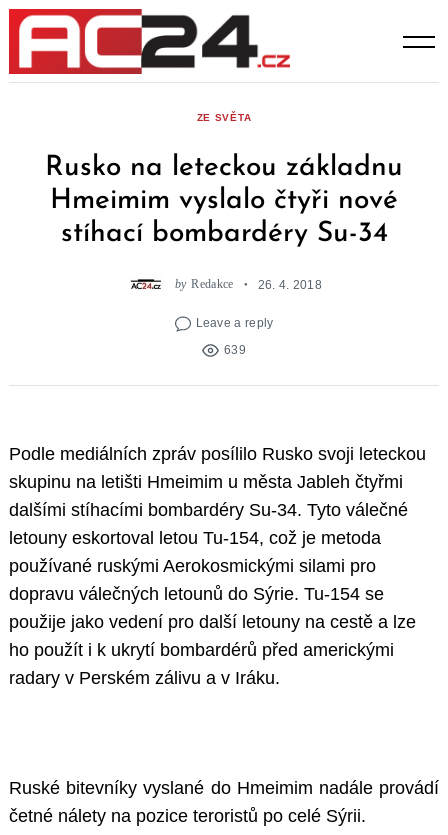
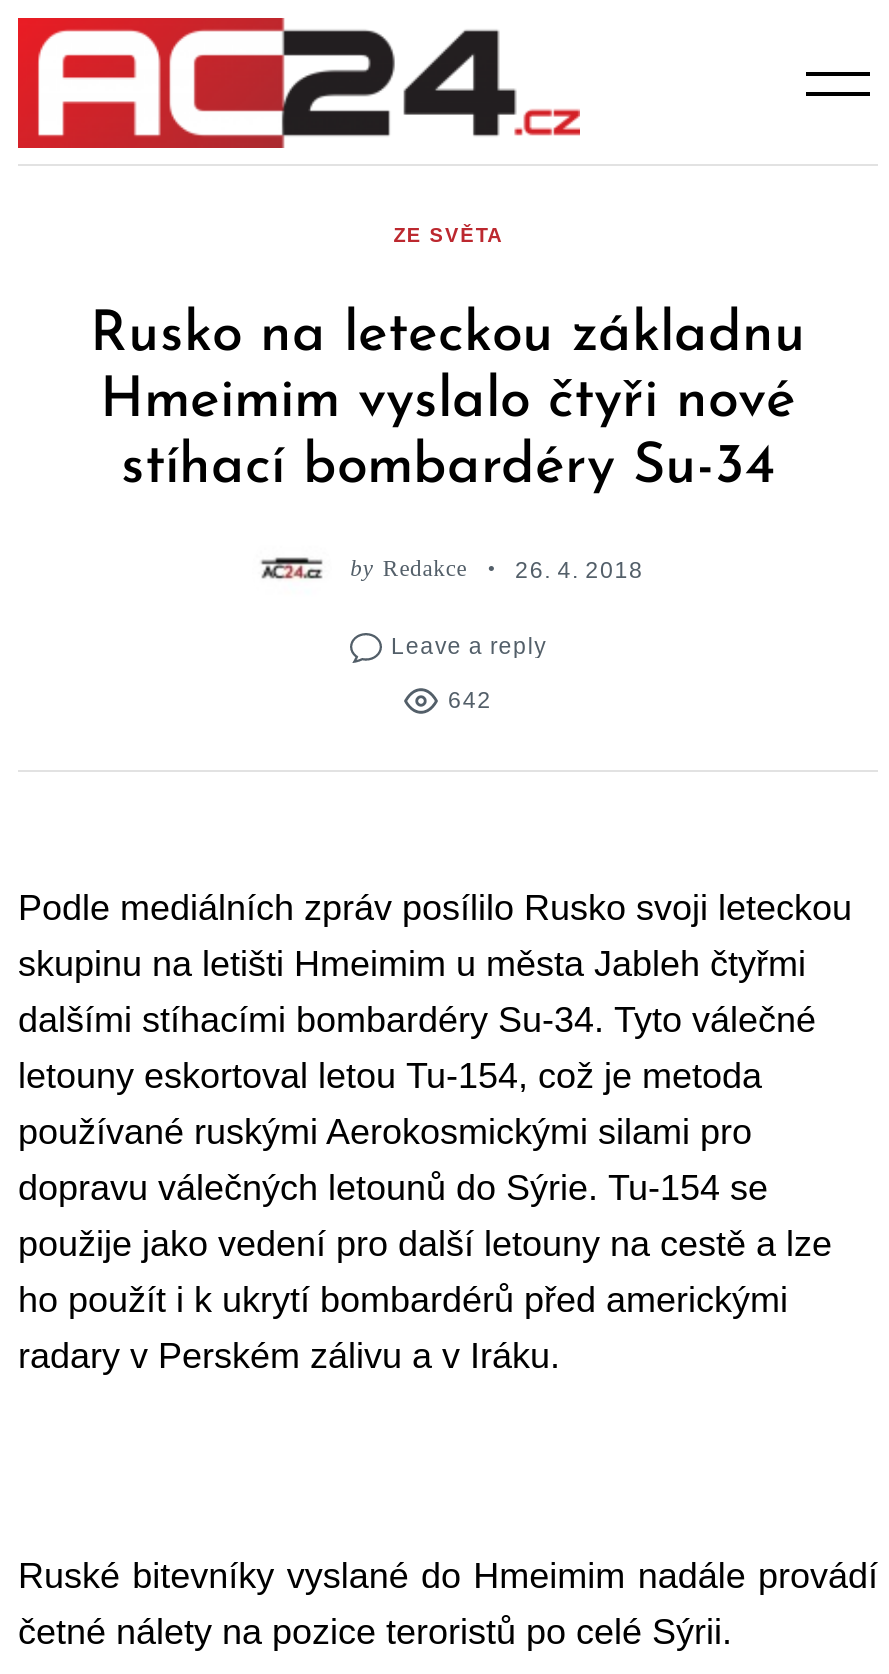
- 639
+ 642
